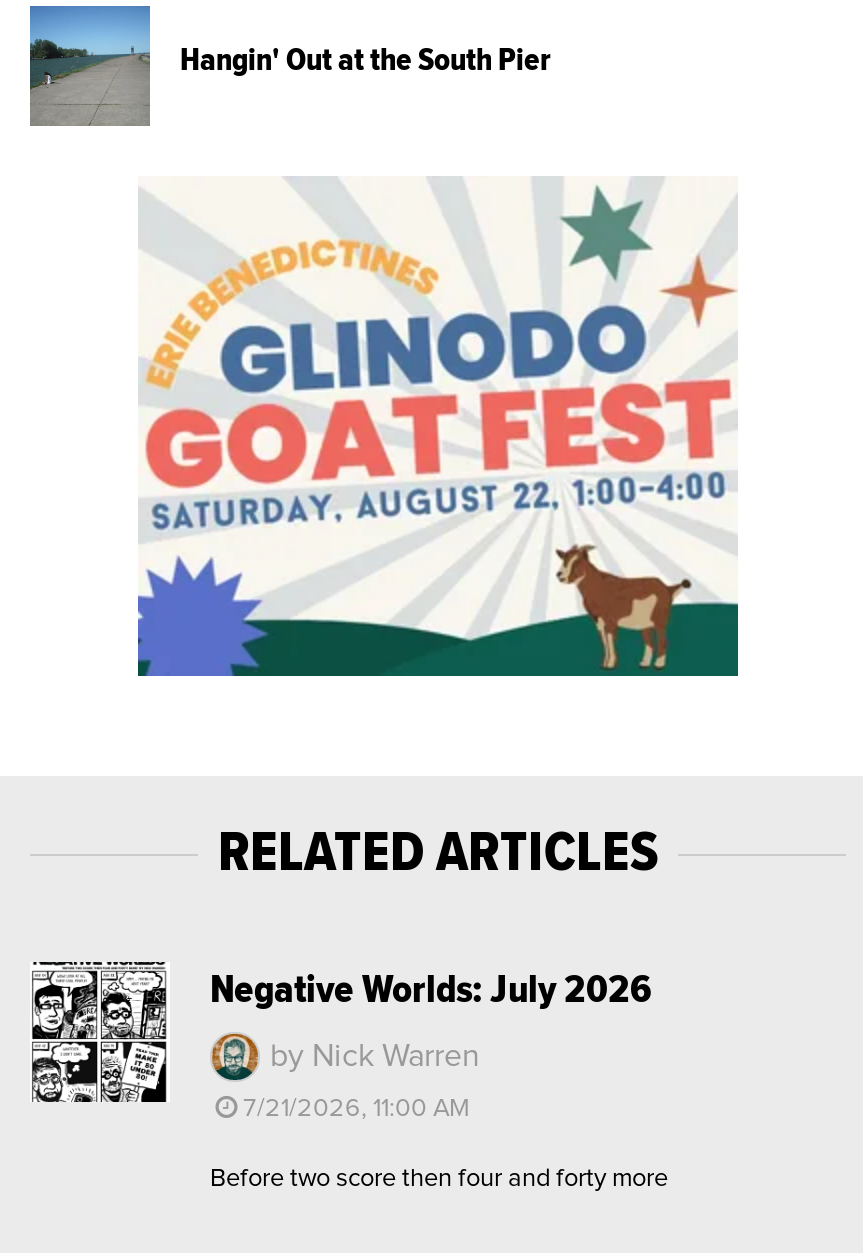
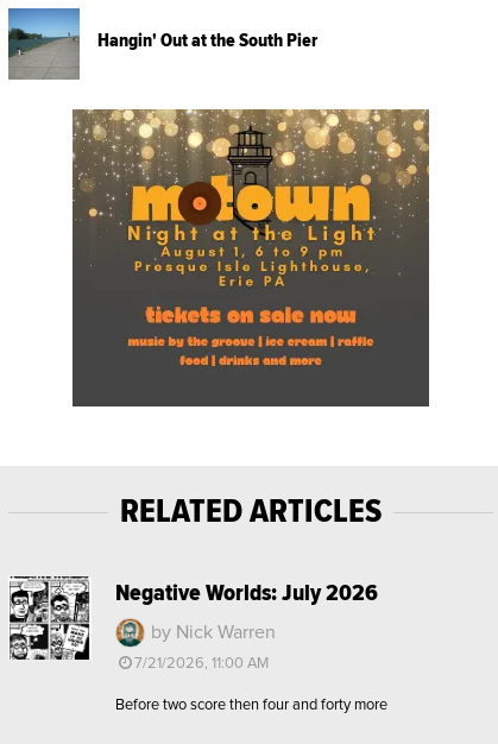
- [image]
+ [image]
